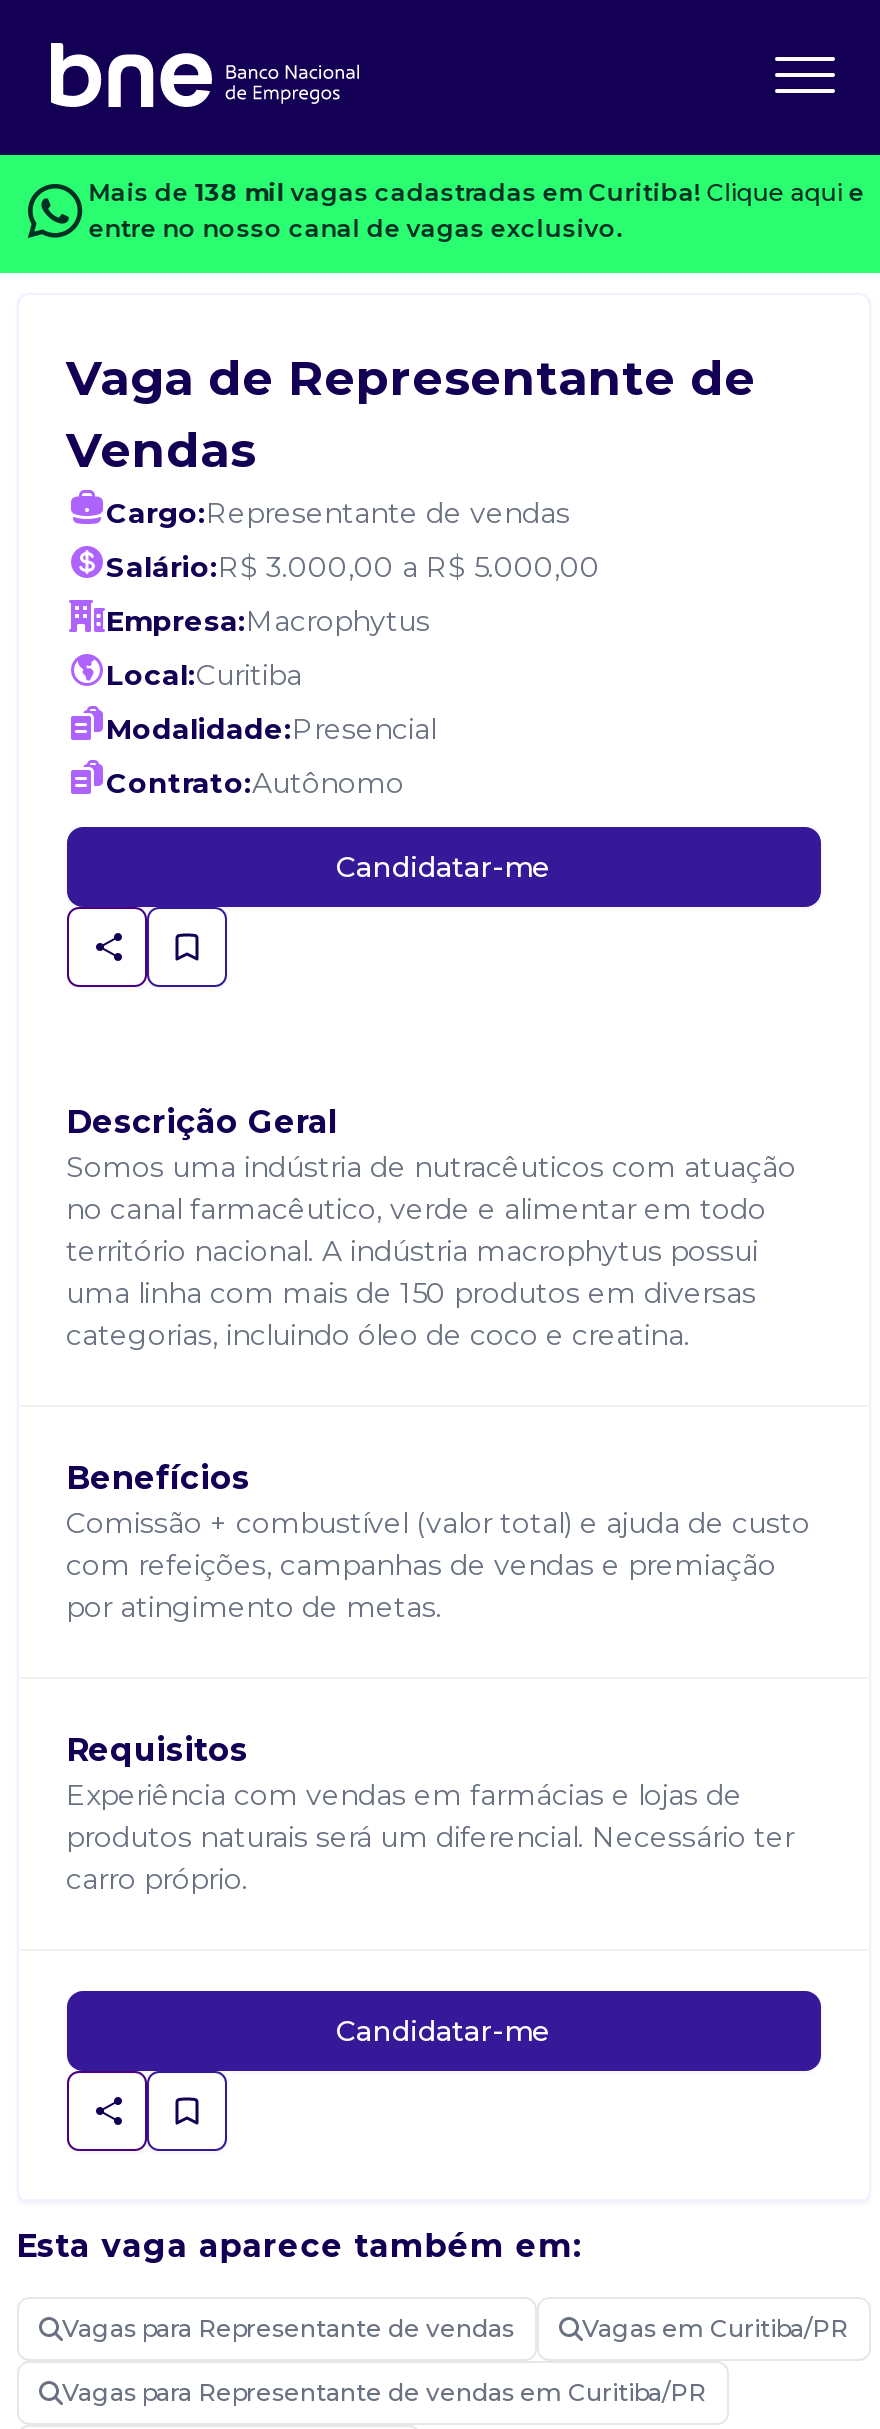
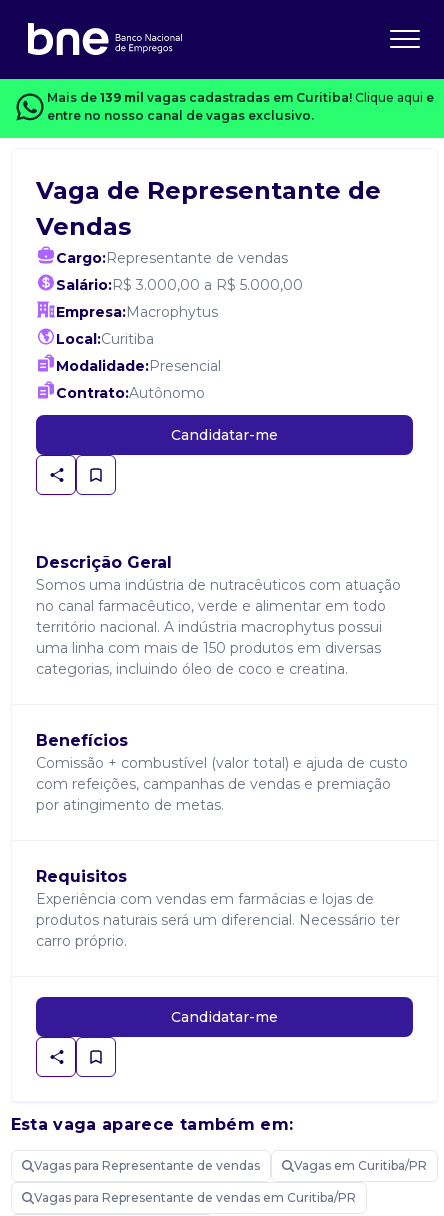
- Mais de 138 mil vagas cadastradas em Curitiba! Clique aqui e
+ Mais de 139 mil vagas cadastradas em Curitiba! Clique aqui e
